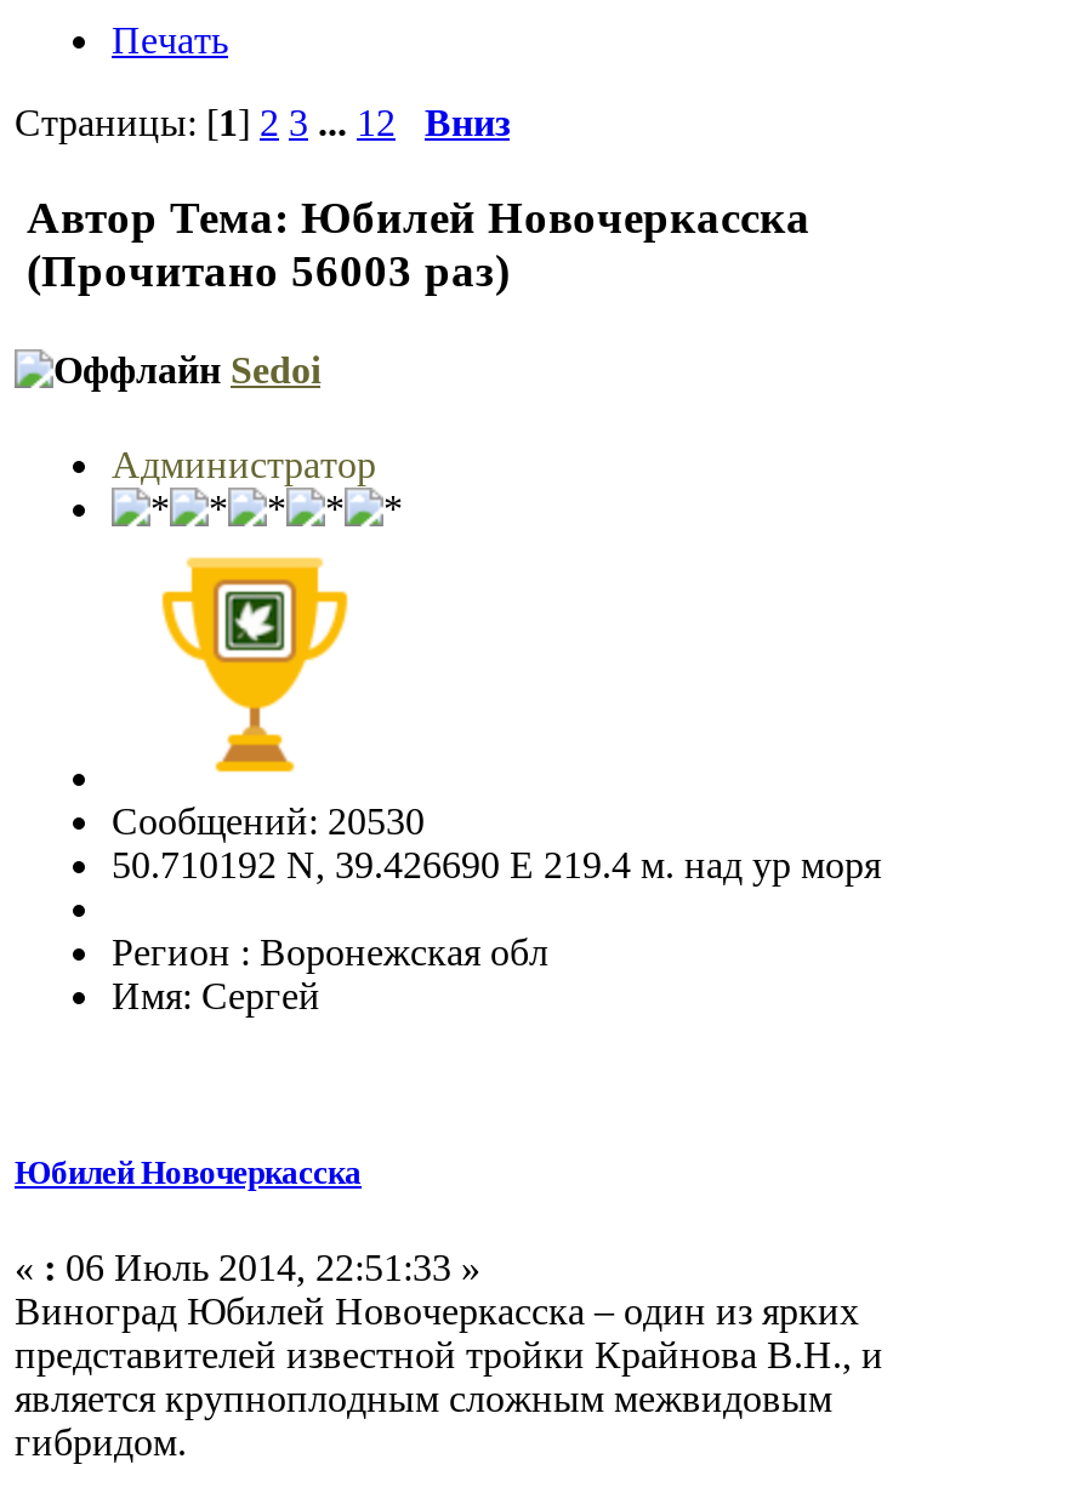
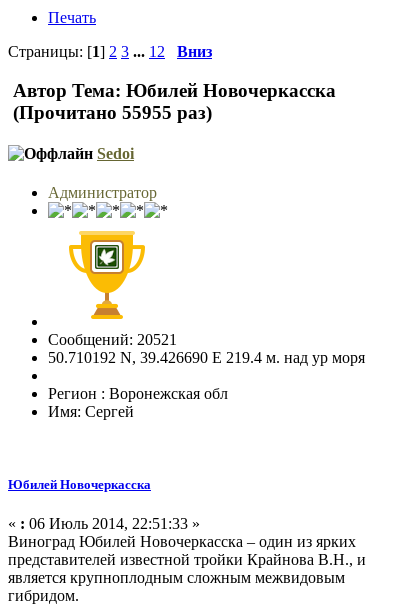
- (Прочитано 56003 раз)
+ (Прочитано 55955 раз)

- Сообщений: 20530
+ Сообщений: 20521
